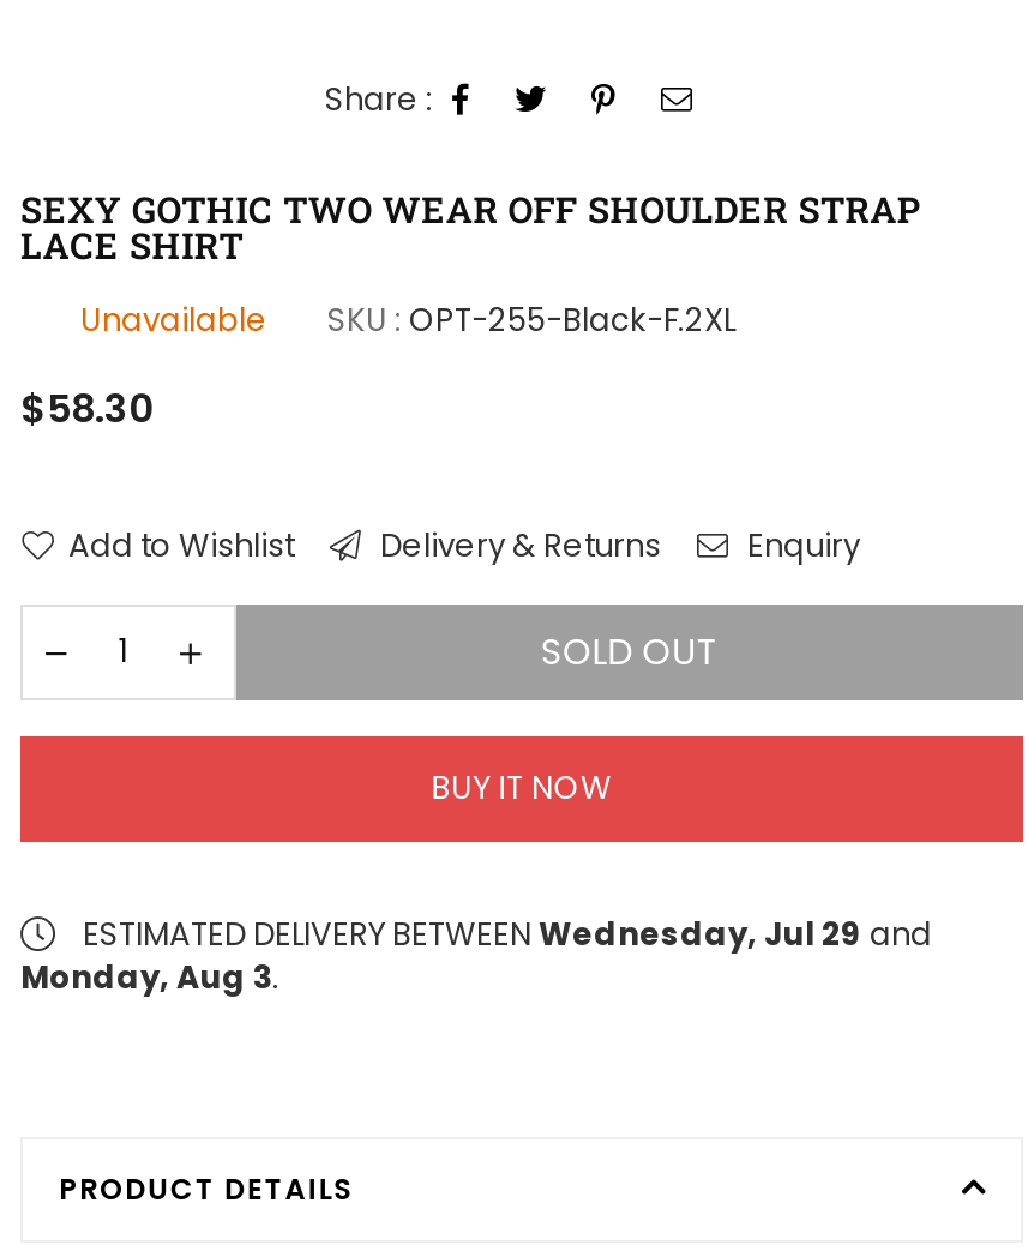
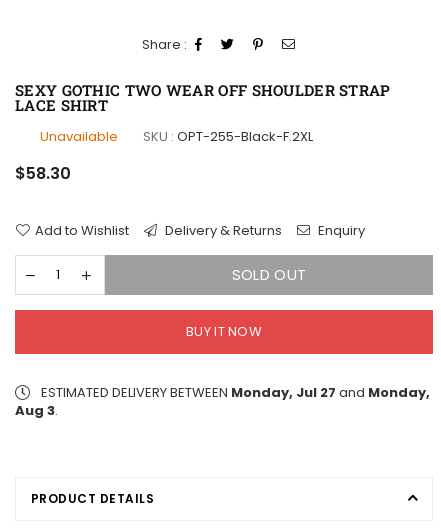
- ESTIMATED DELIVERY BETWEEN Wednesday, Jul 29 and
- Monday, Aug 3.
+ ESTIMATED DELIVERY BETWEEN Monday, Jul 27 and Monday,
+ Aug 3.
